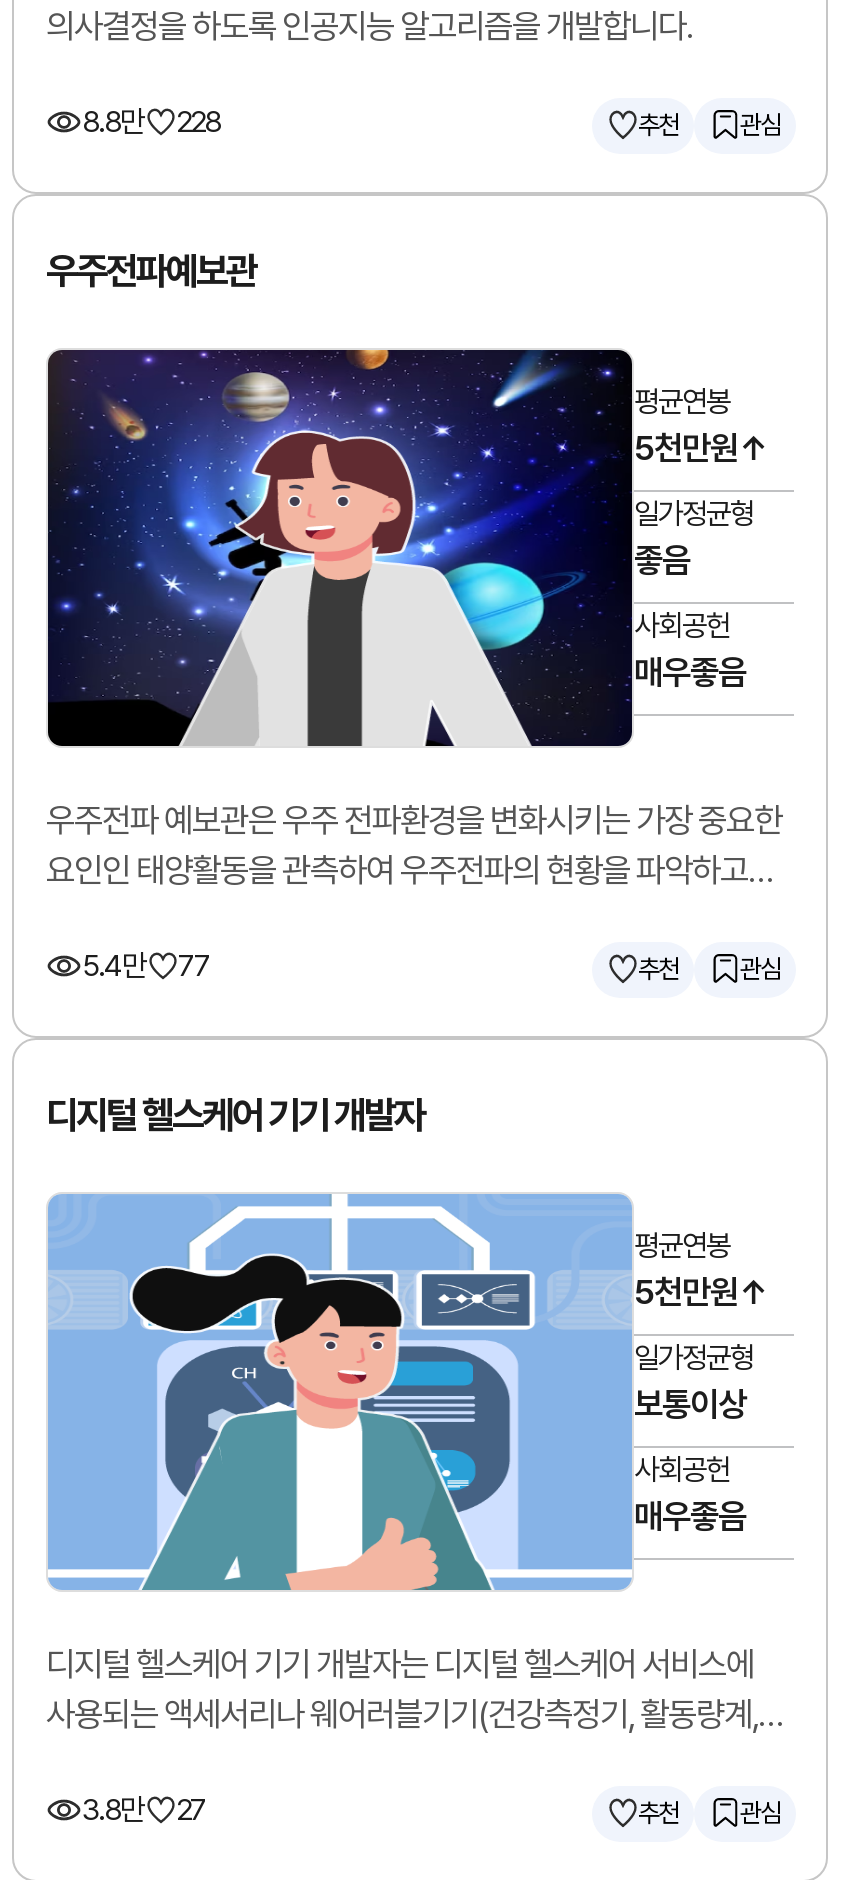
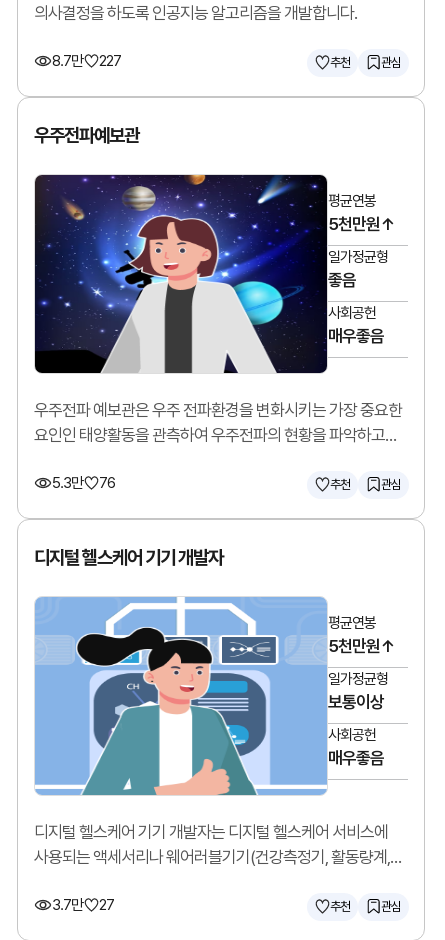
- 8.8만
- 228
+ 8.7만
+ 227

- 5.4만
- 77
+ 5.3만
+ 76

- 3.8만 27
+ 3.7만 27
